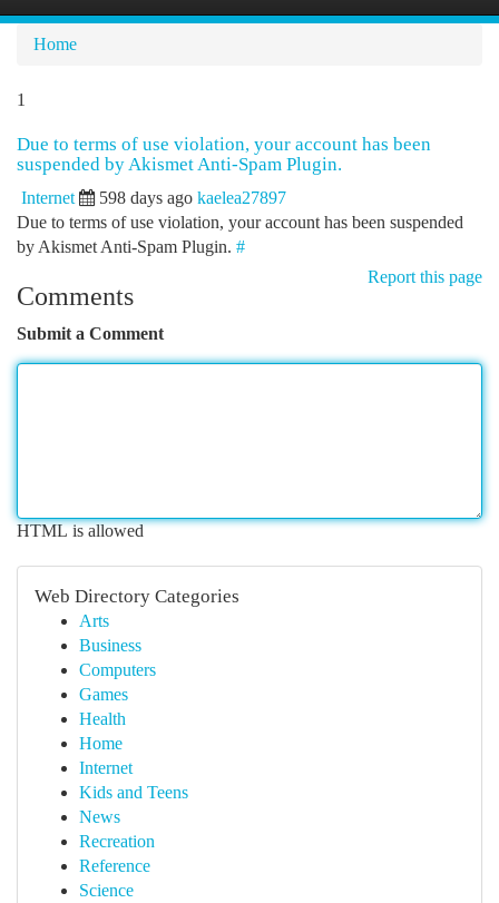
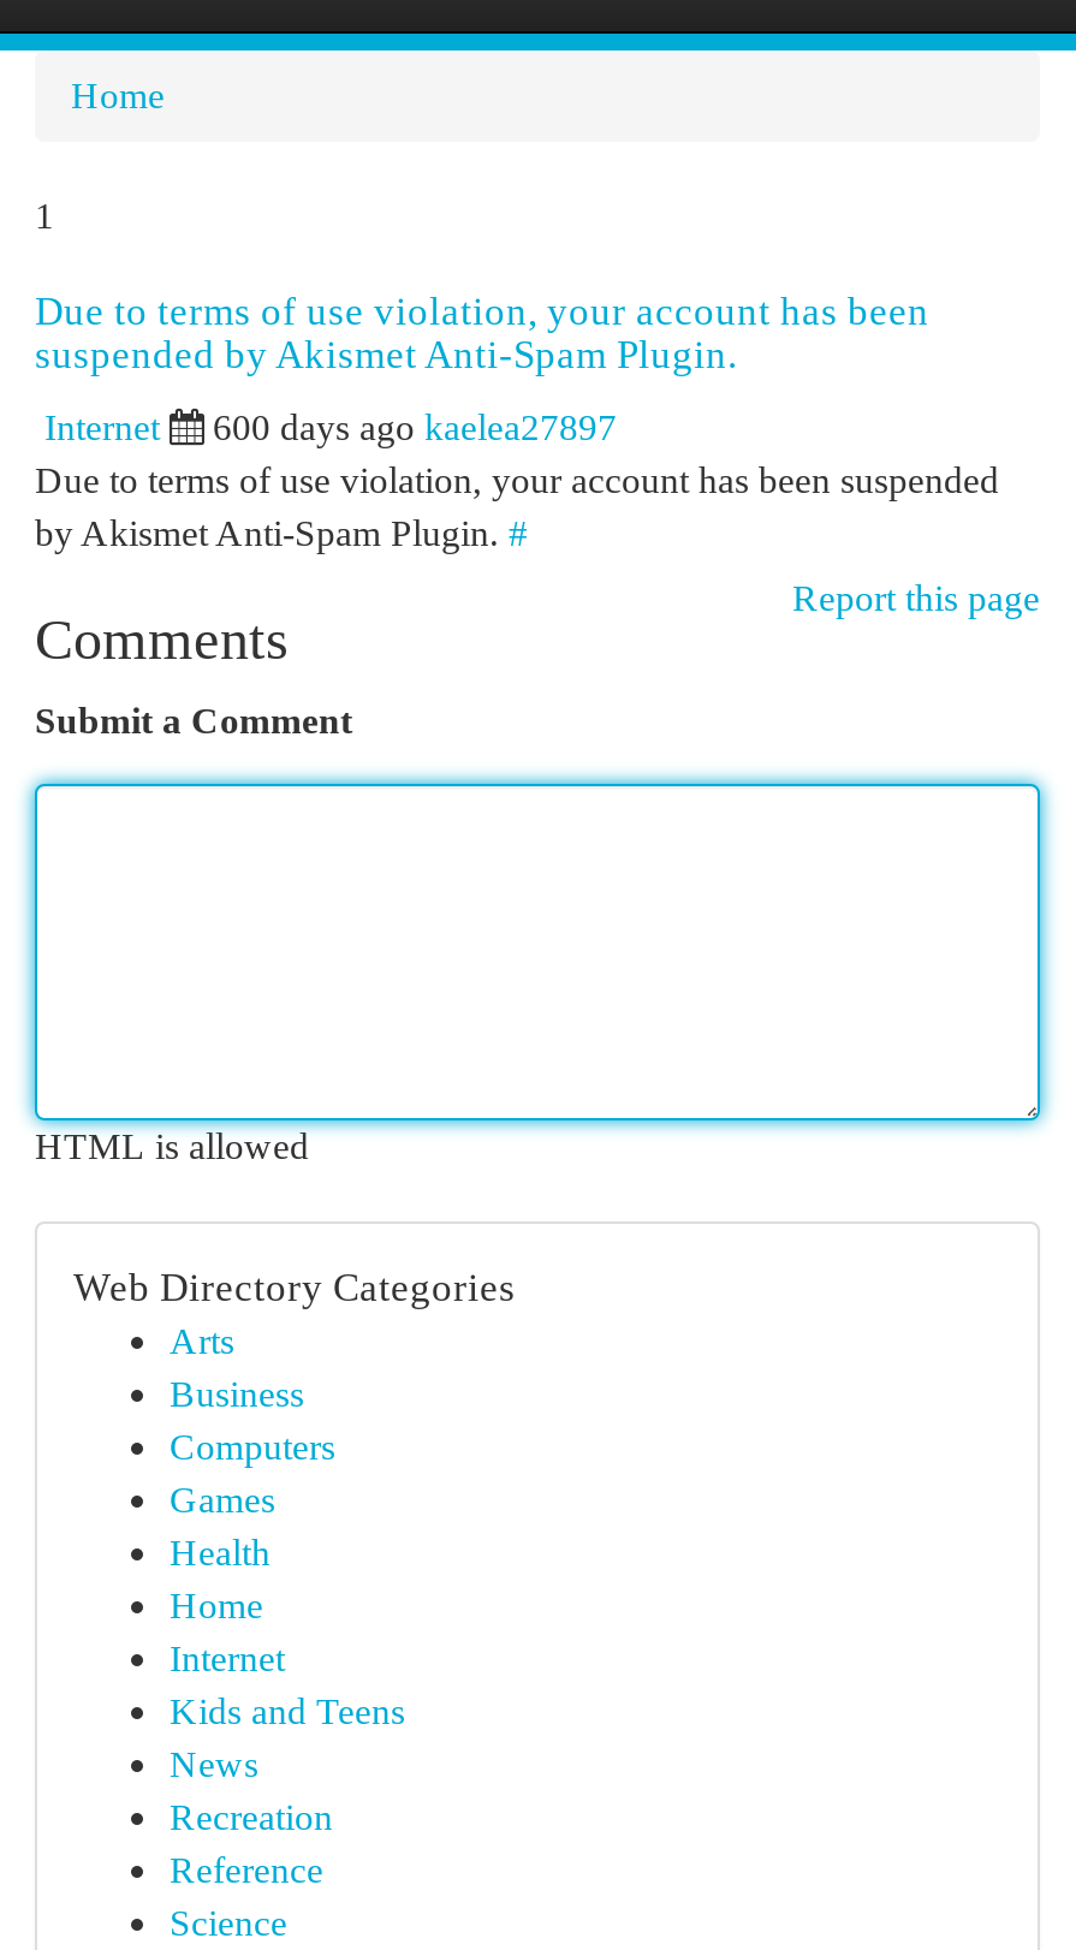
- 598 days ago kaelea27897
+ 600 days ago kaelea27897
